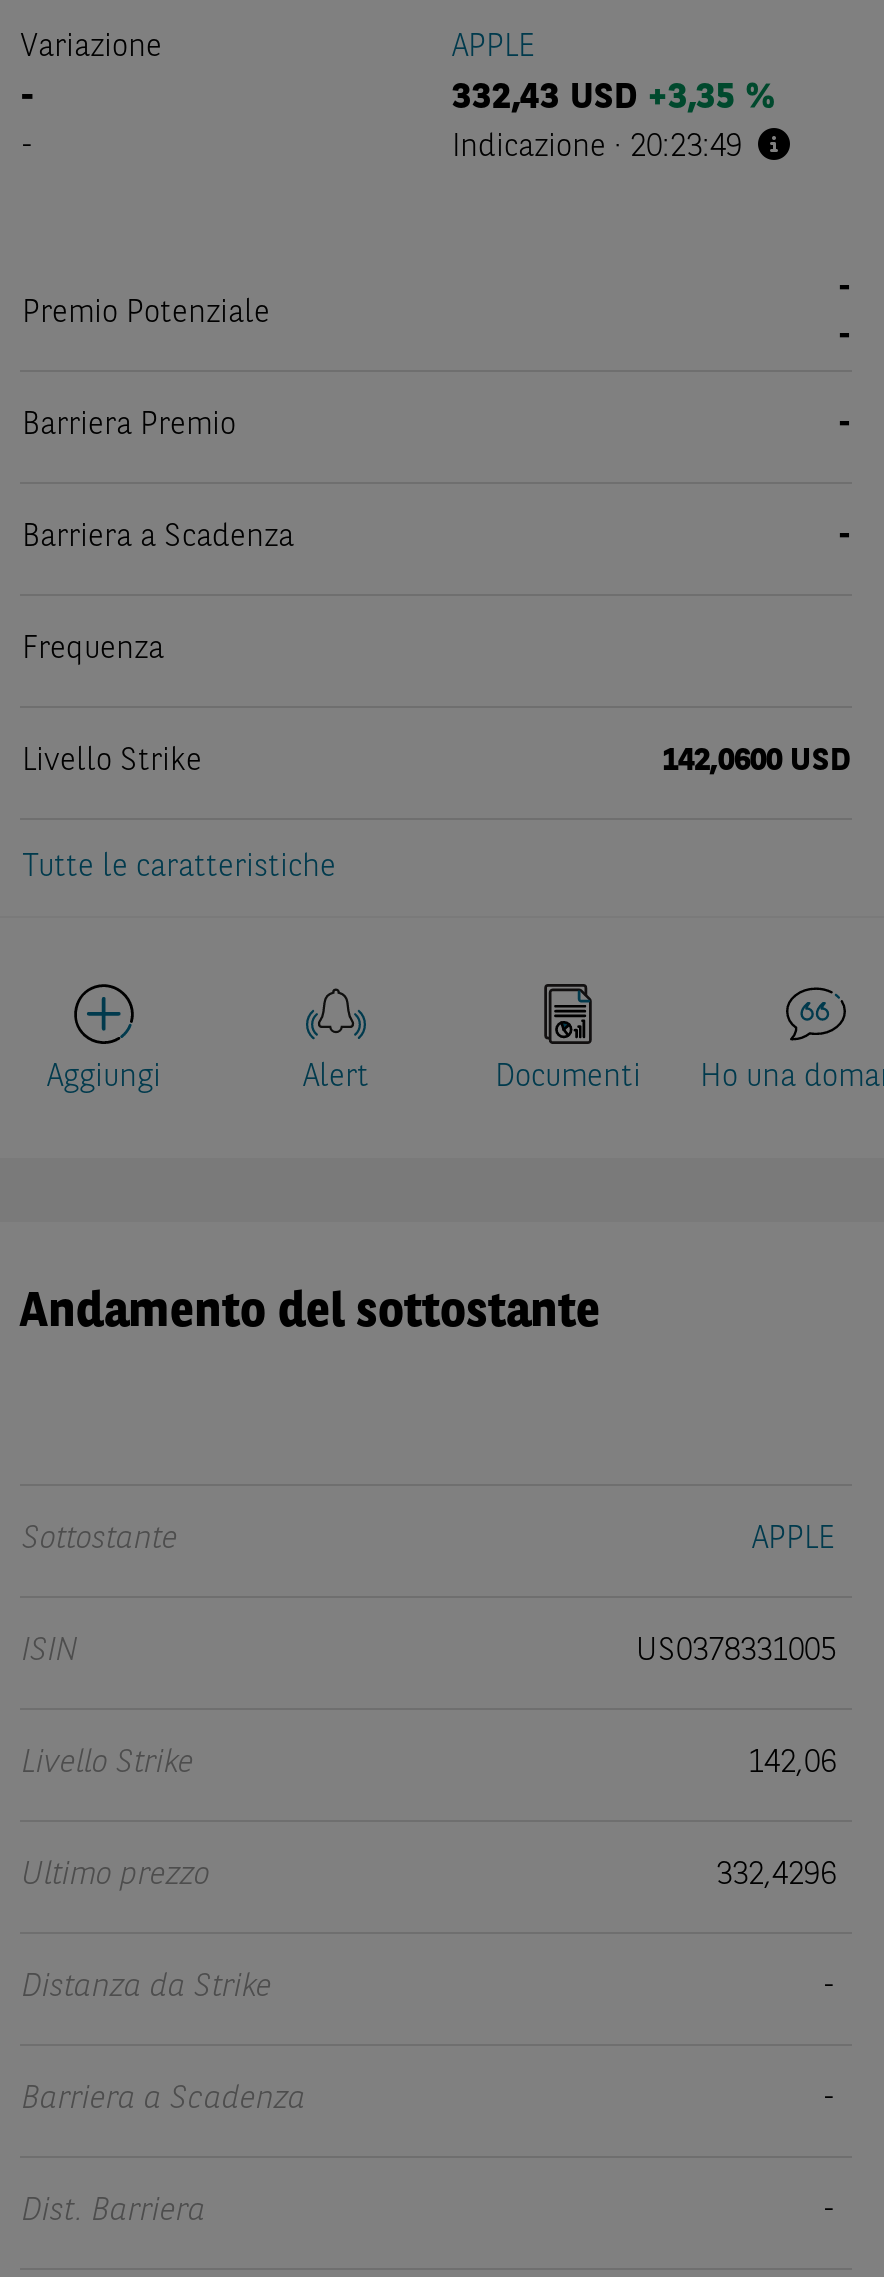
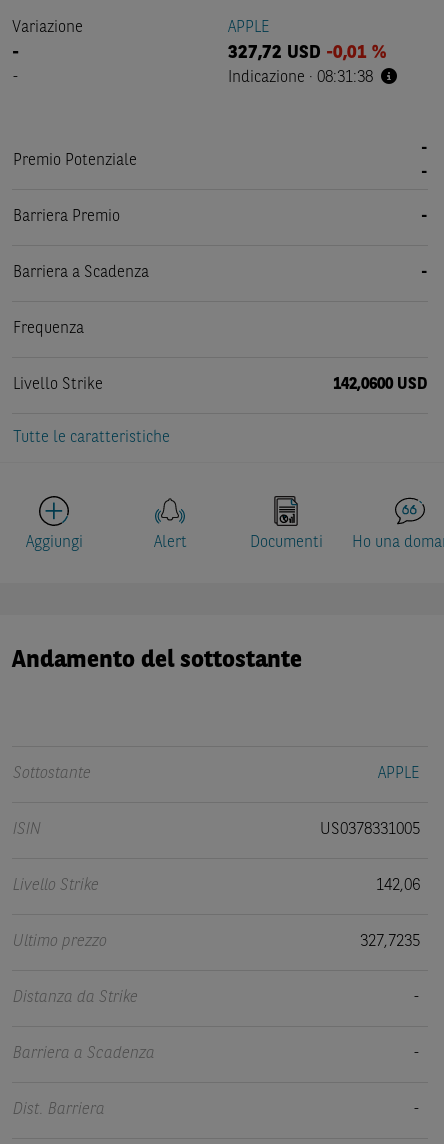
- 332,43 USD +3,35 %
+ 327,72 USD -0,01 %

- Indicazione · 20:23:49
+ Indicazione · 08:31:38

- 332,4296
+ 327,7235
